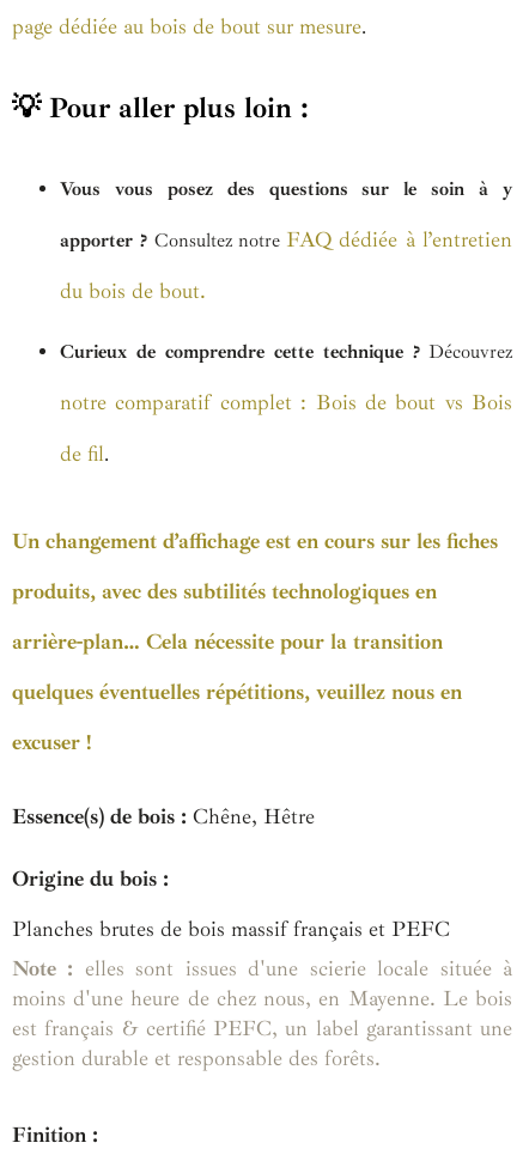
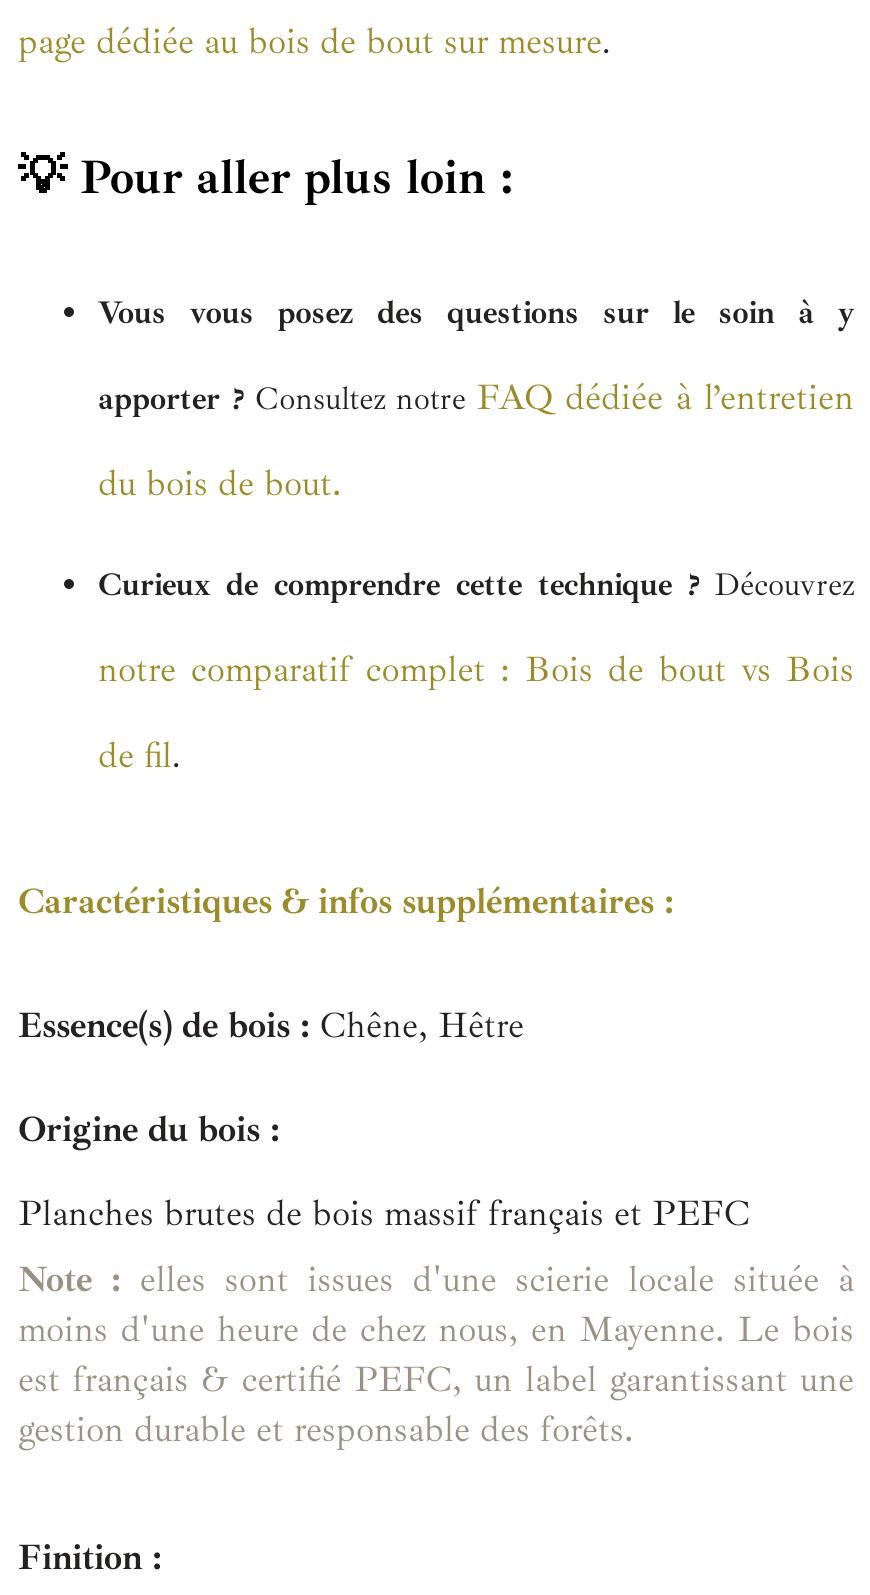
- Un changement d’affichage est en cours sur les fiches
- produits, avec des subtilités technologiques en
- arrière-plan… Cela nécessite pour la transition
- quelques éventuelles répétitions, veuillez nous en
- excuser !
+ Caractéristiques & infos supplémentaires :
